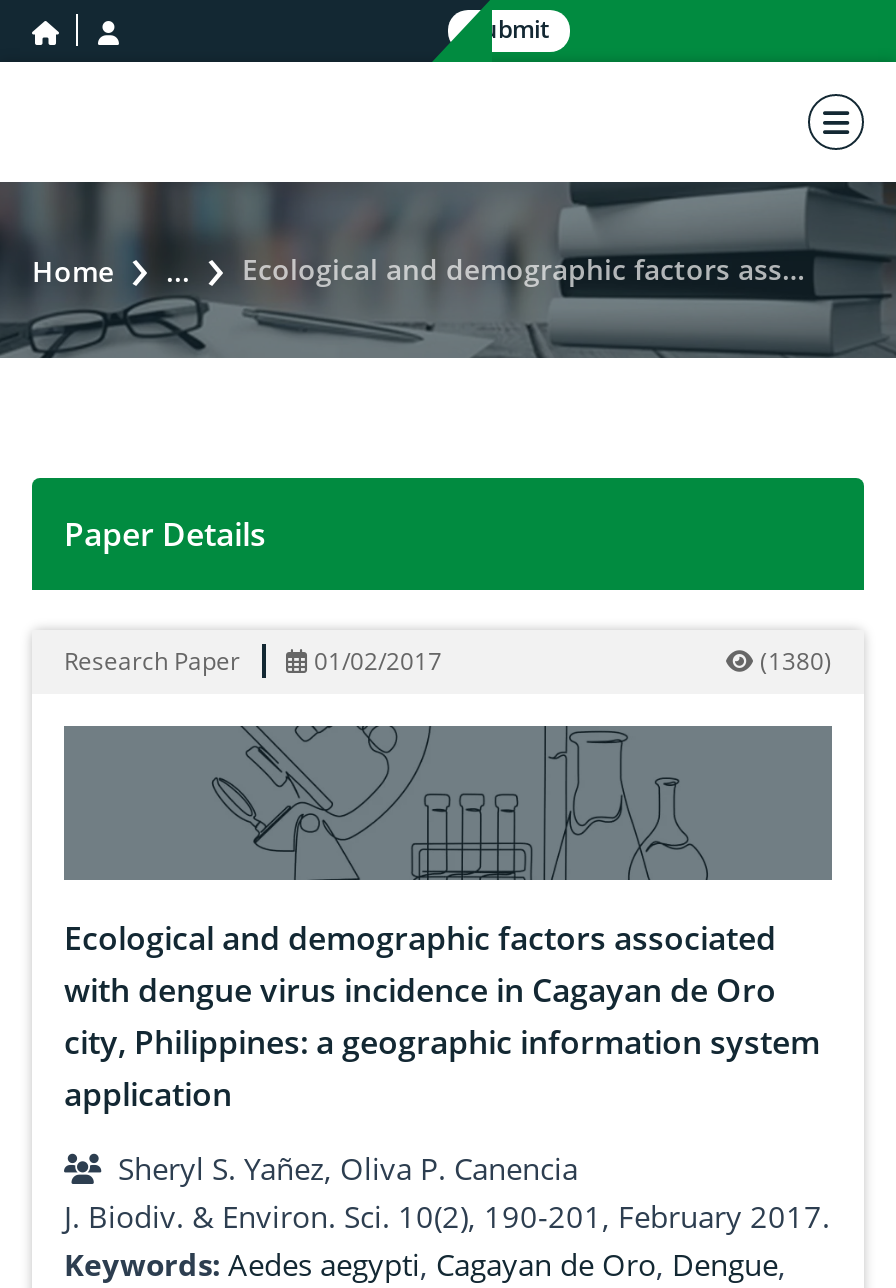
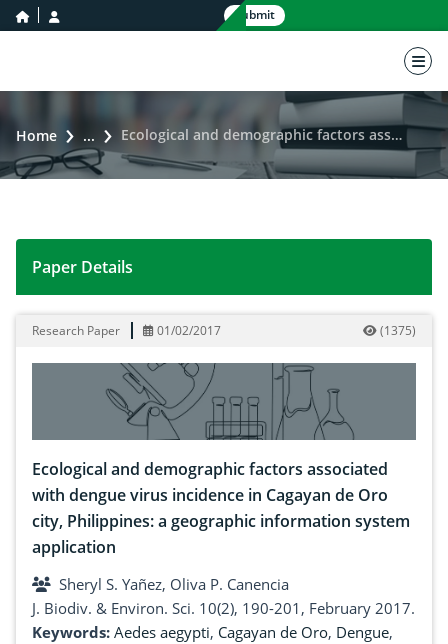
- (1380)
+ (1375)
